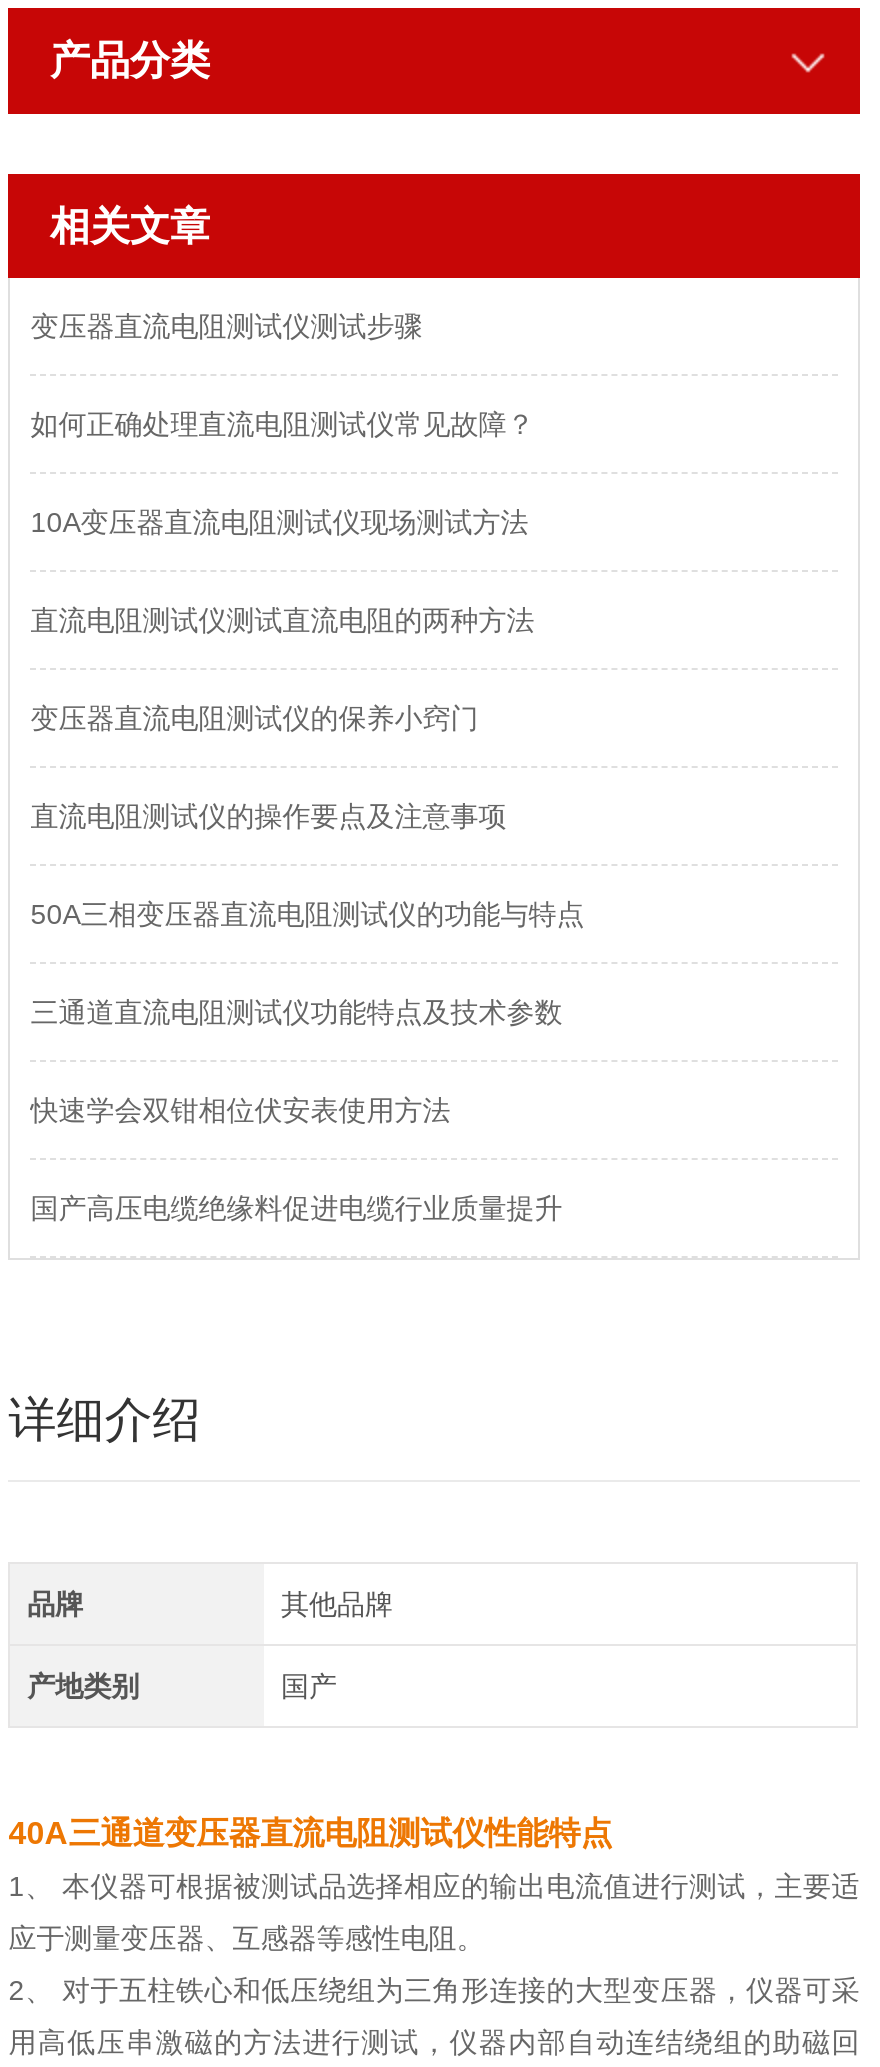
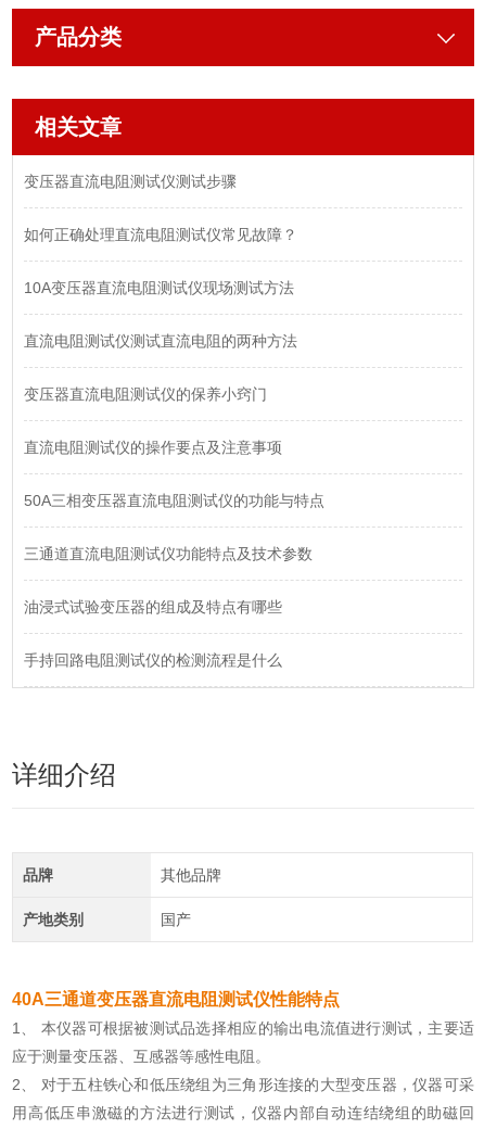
- 快速学会双钳相位伏安表使用方法
+ 油浸式试验变压器的组成及特点有哪些

- 国产高压电缆绝缘料促进电缆行业质量提升
+ 手持回路电阻测试仪的检测流程是什么
